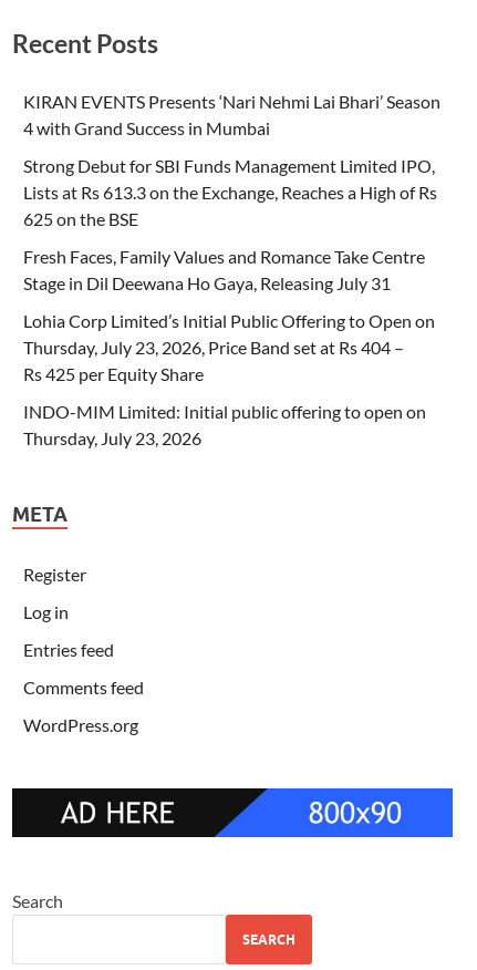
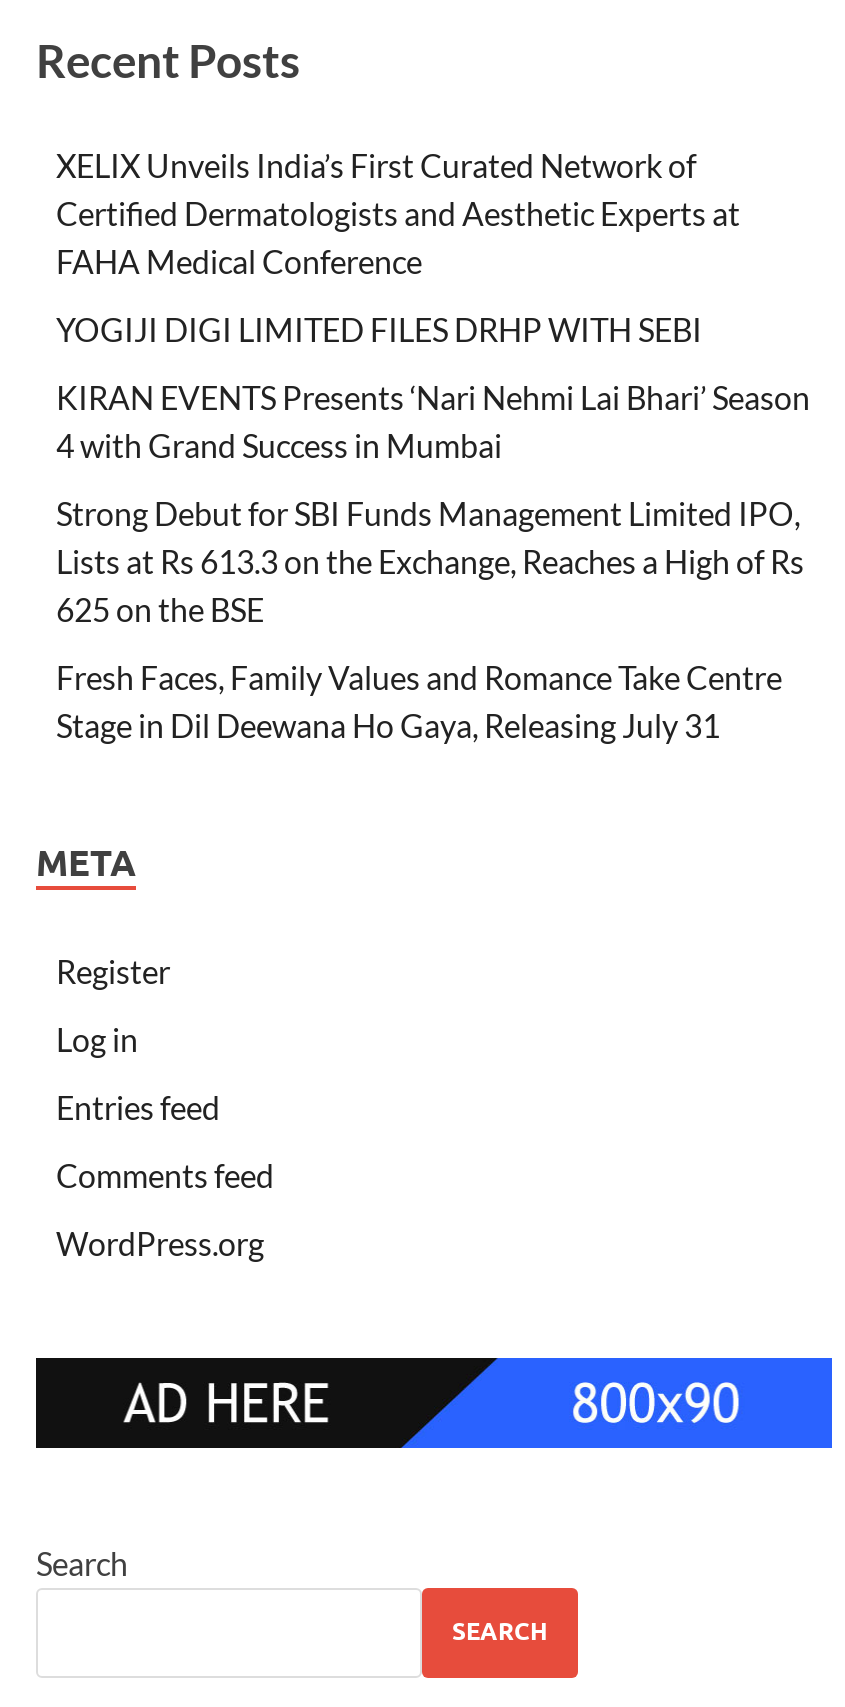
+ XELIX Unveils India’s First Curated Network of
+ Certified Dermatologists and Aesthetic Experts at
+ FAHA Medical Conference
+ YOGIJI DIGI LIMITED FILES DRHP WITH SEBI

moved down: KIRAN EVENTS Presents ‘Nari Nehmi Lai Bhari’ Season | 4 with Grand Success in Mumbai | Strong Debut for SBI Funds Management Limited IPO, | Lists at Rs 613.3 on the Exchange, Reaches a High of Rs | 625 on the BSE | Fresh Faces, Family Values and Romance Take Centre | Stage in Dil Deewana Ho Gaya, Releasing July 31

- Lohia Corp Limited’s Initial Public Offering to Open on
- Thursday, July 23, 2026, Price Band set at Rs 404 –
- Rs 425 per Equity Share
- INDO-MIM Limited: Initial public offering to open on
- Thursday, July 23, 2026
